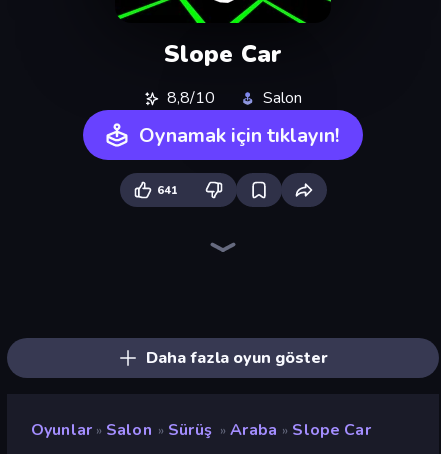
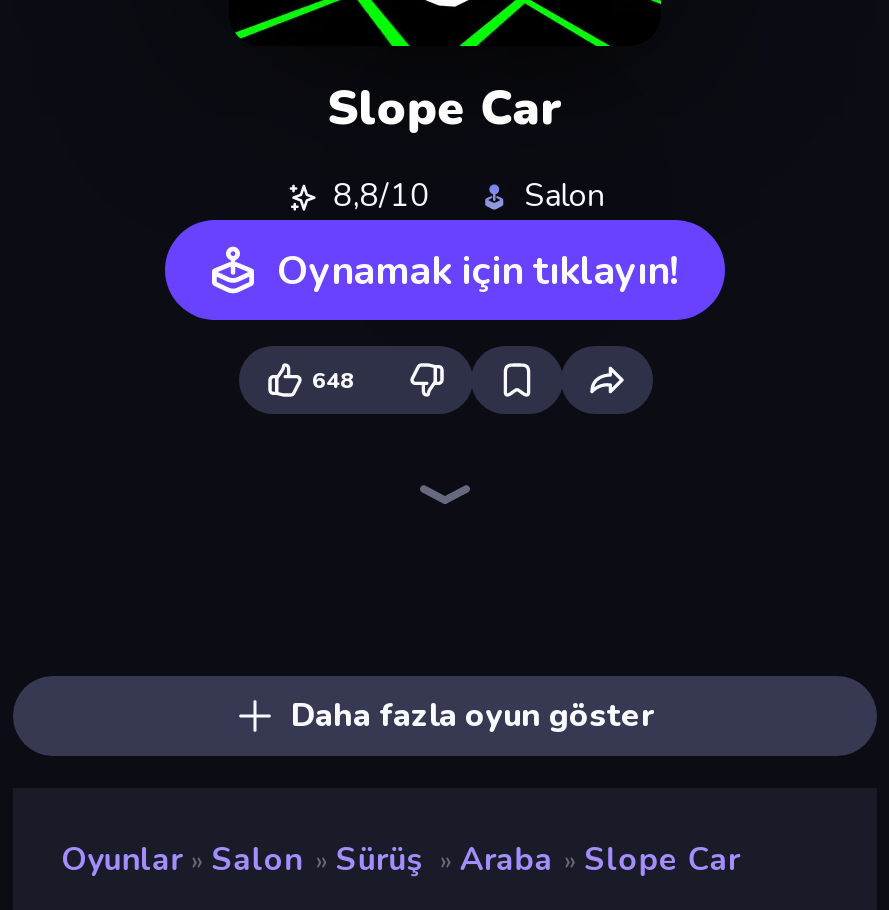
- 641
+ 648
